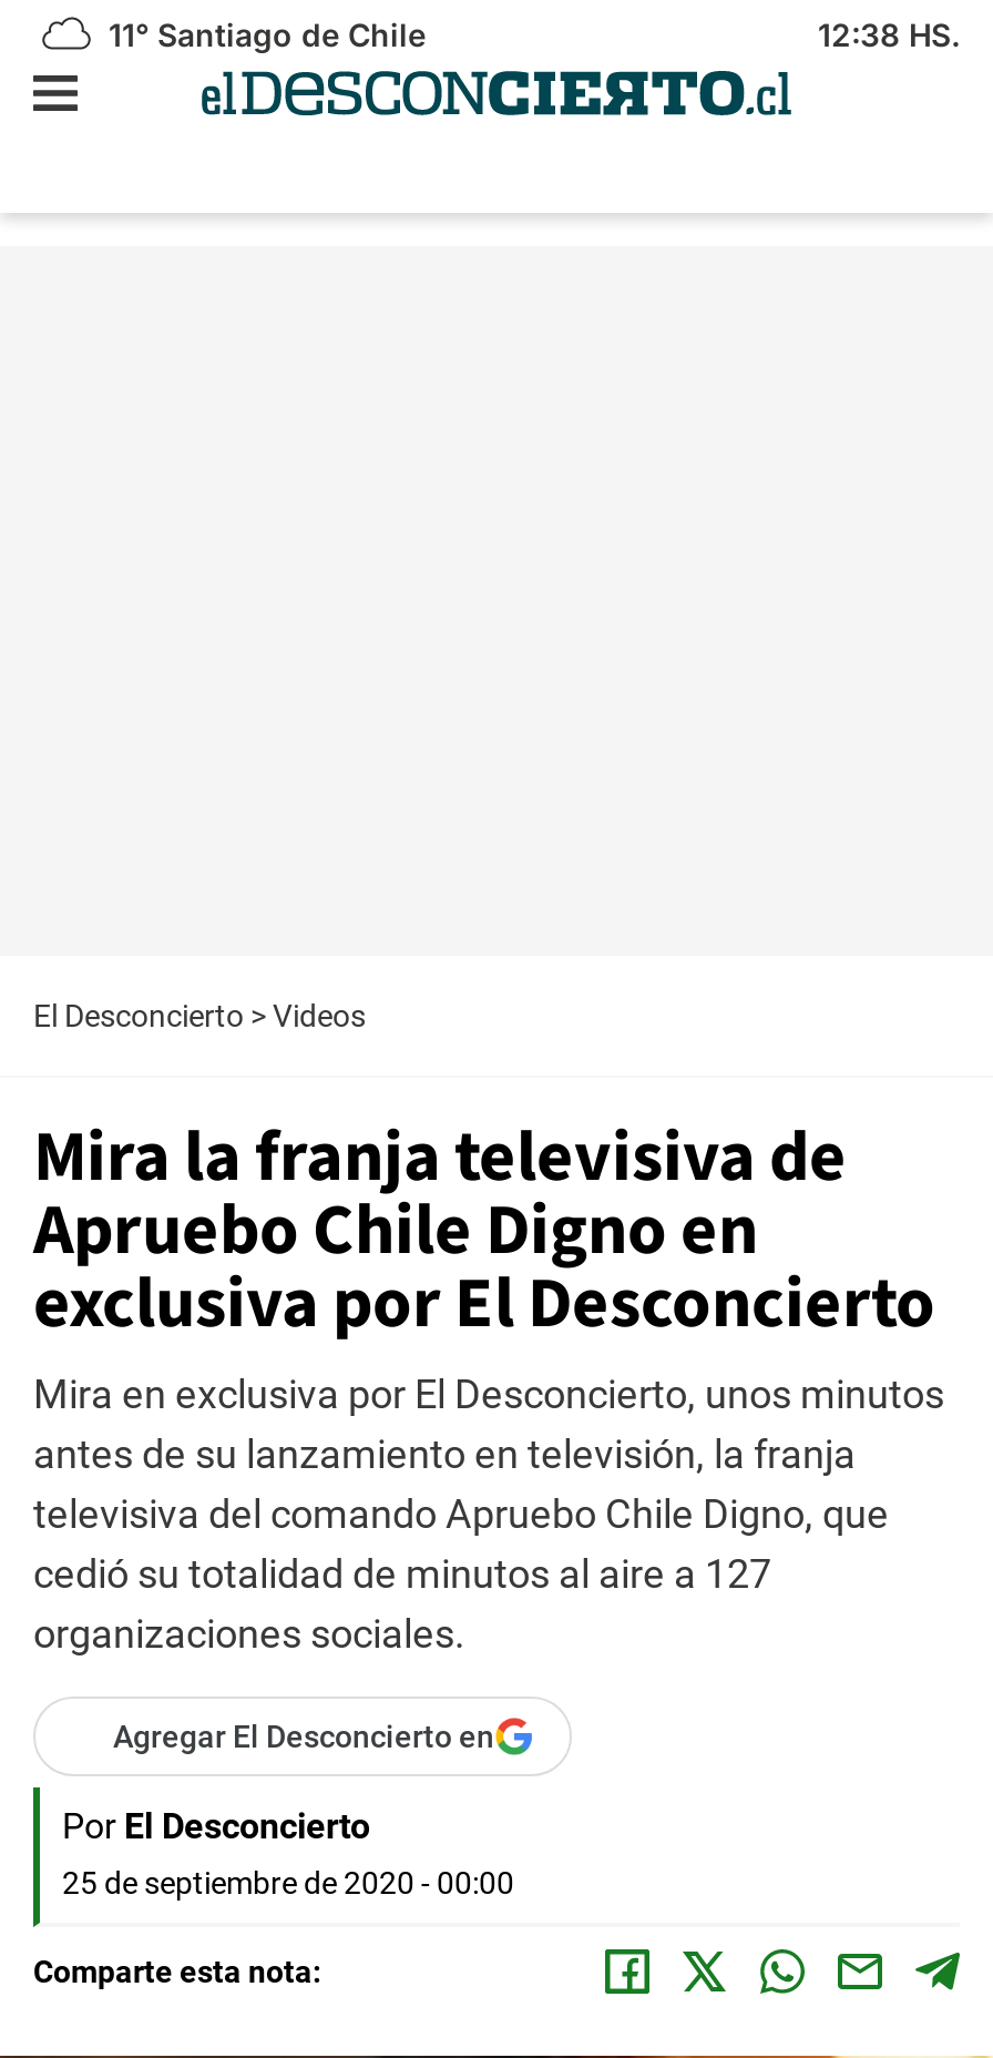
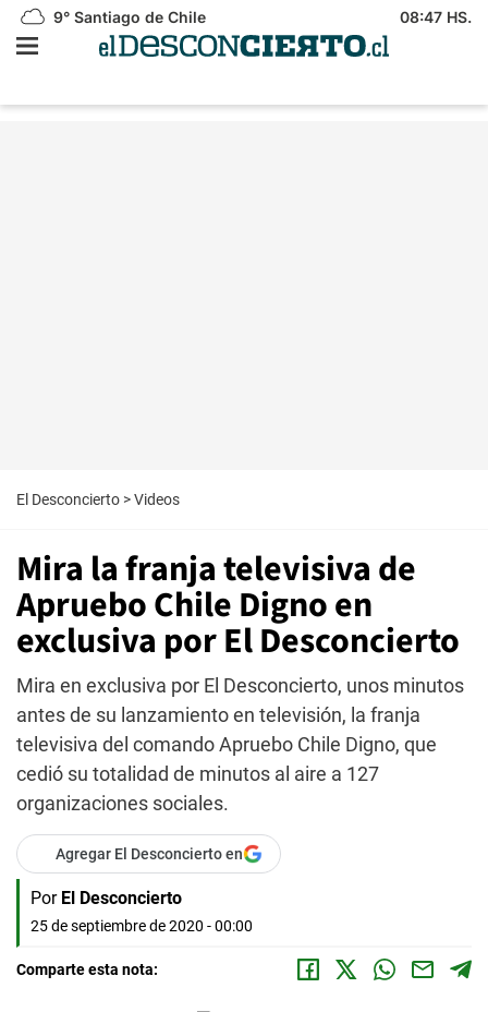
- 11° Santiago de Chile
+ 9° Santiago de Chile

- 12:38 HS.
+ 08:47 HS.
